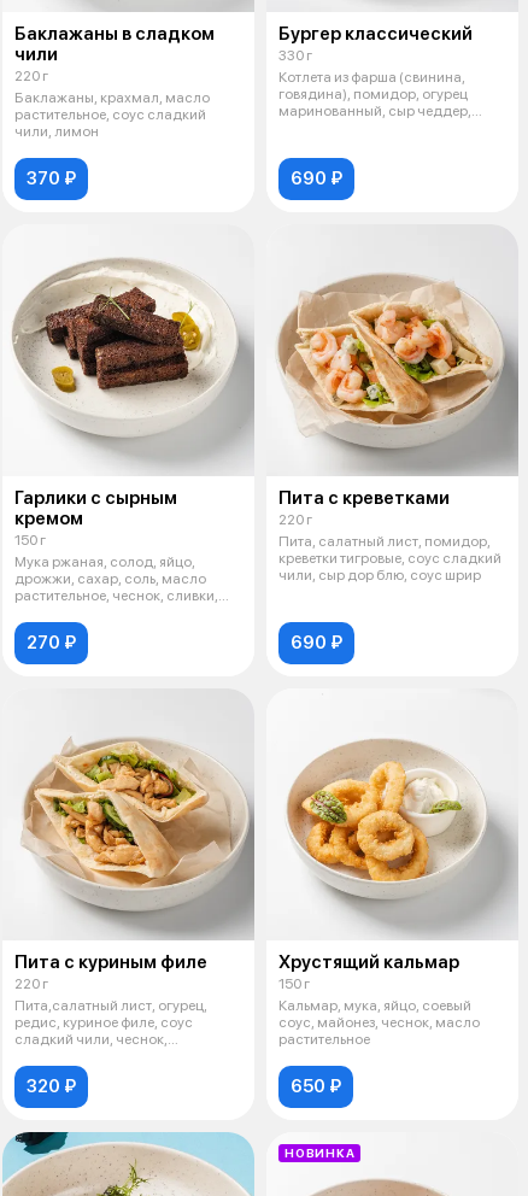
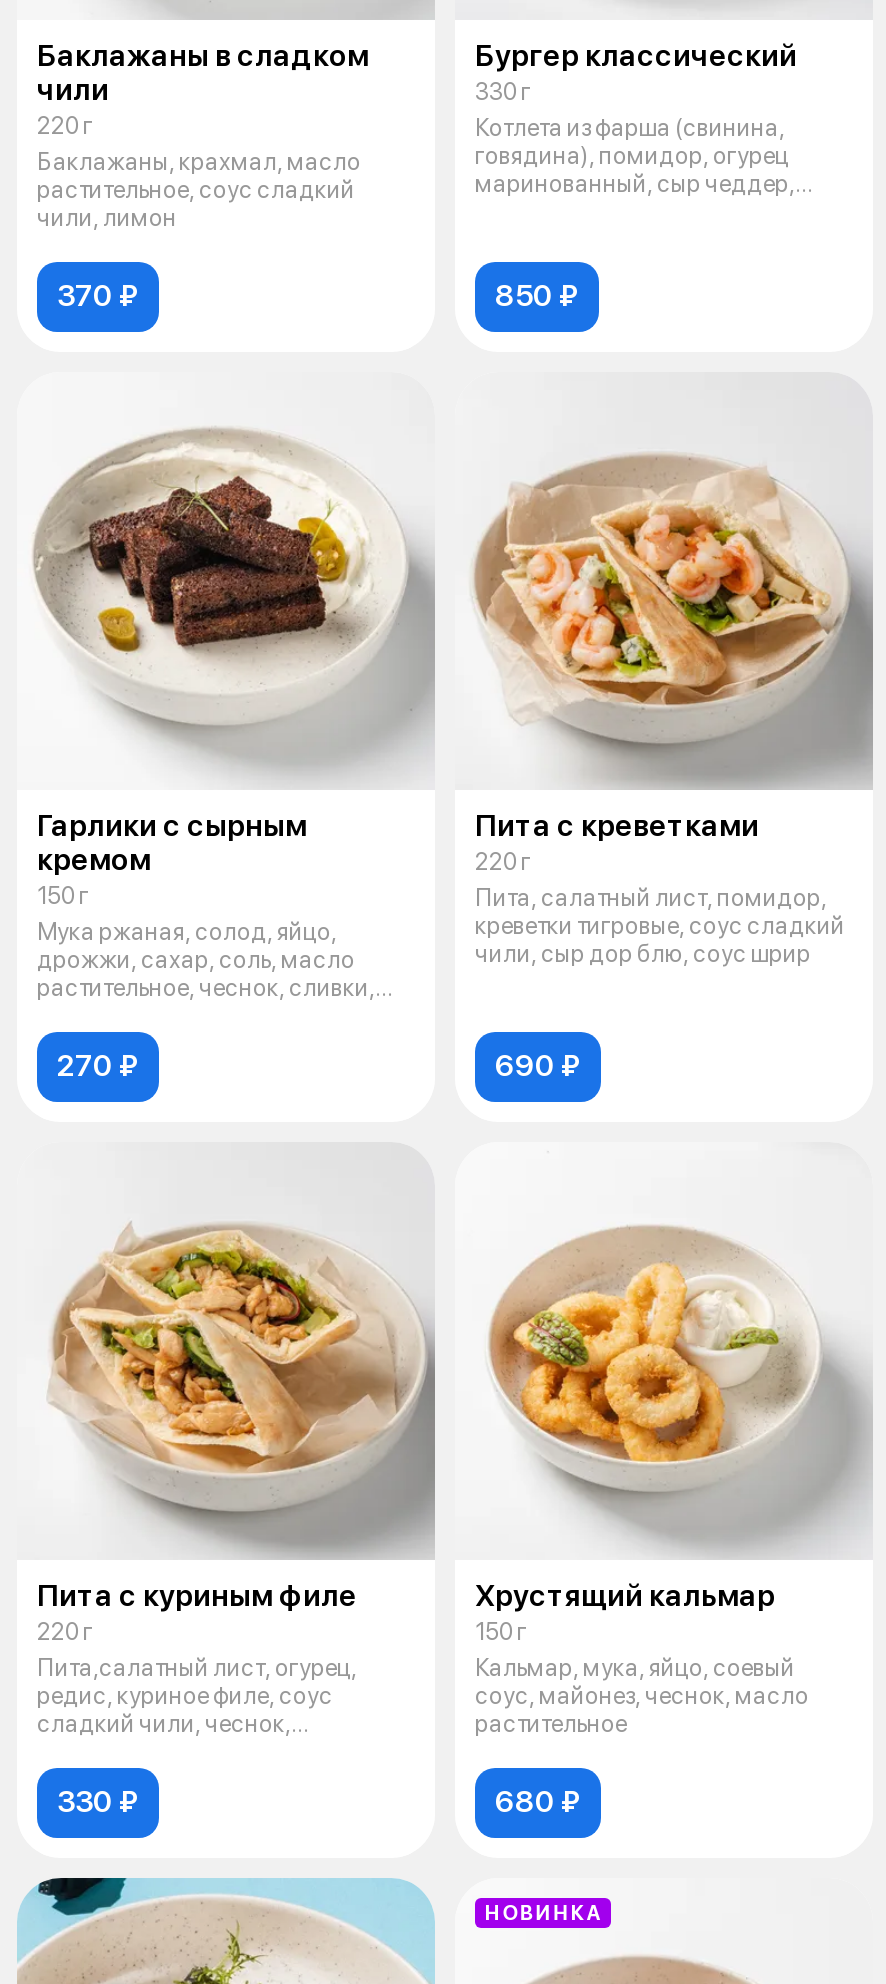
- 690 ₽
+ 850 ₽

- 320 ₽
+ 330 ₽

- 650 ₽
+ 680 ₽
